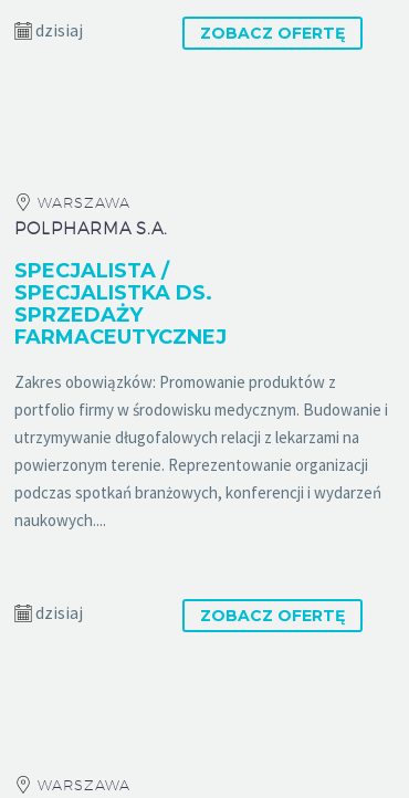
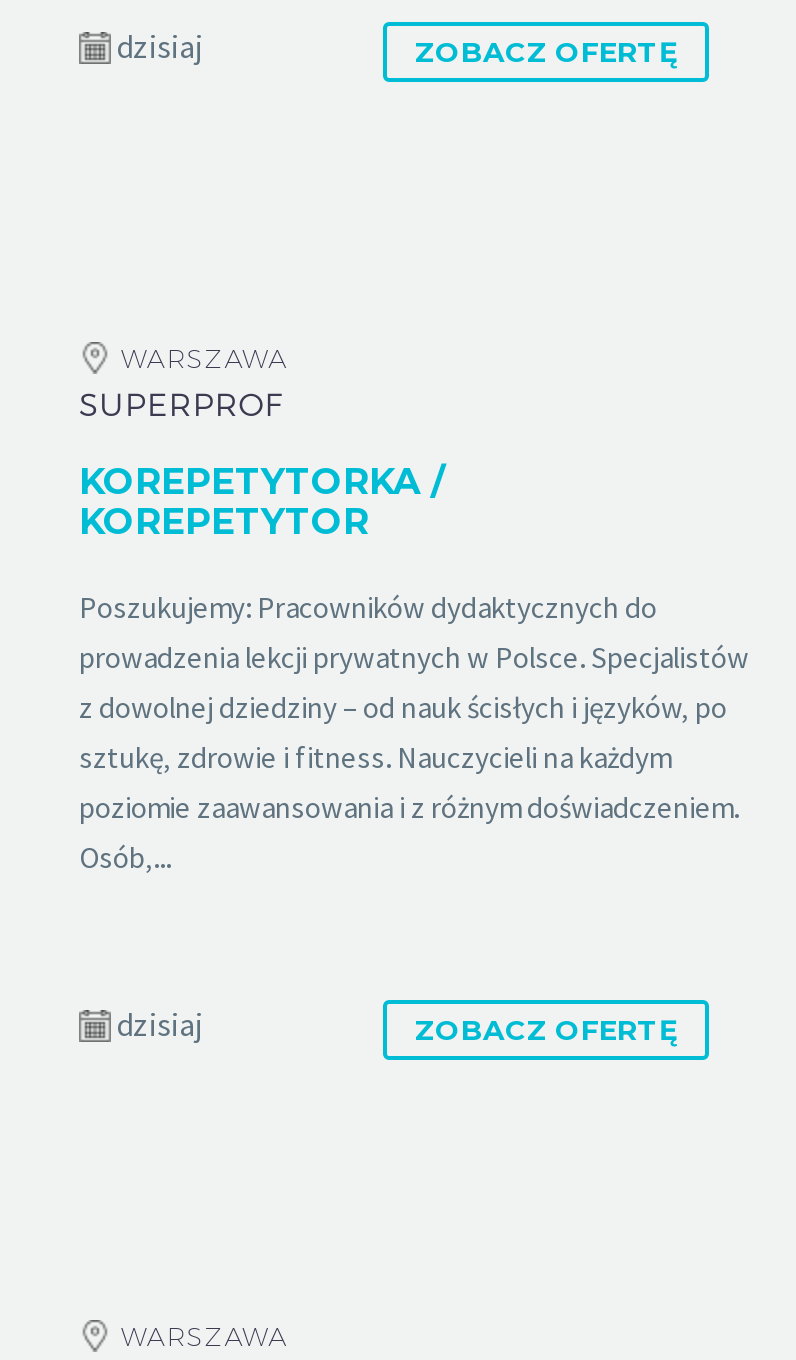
- POLPHARMA S.A.
+ SUPERPROF

- SPECJALISTA /
- SPECJALISTKA DS.
- SPRZEDAŻY
- FARMACEUTYCZNEJ
+ KOREPETYTORKA /
+ KOREPETYTOR

- Zakres obowiązków: Promowanie produktów z
- portfolio firmy w środowisku medycznym. Budowanie i
- utrzymywanie długofalowych relacji z lekarzami na
- powierzonym terenie. Reprezentowanie organizacji
- podczas spotkań branżowych, konferencji i wydarzeń
- naukowych....
+ Poszukujemy: Pracowników dydaktycznych do
+ prowadzenia lekcji prywatnych w Polsce. Specjalistów
+ z dowolnej dziedziny – od nauk ścisłych i języków, po
+ sztukę, zdrowie i fitness. Nauczycieli na każdym
+ poziomie zaawansowania i z różnym doświadczeniem.
+ Osób,...
